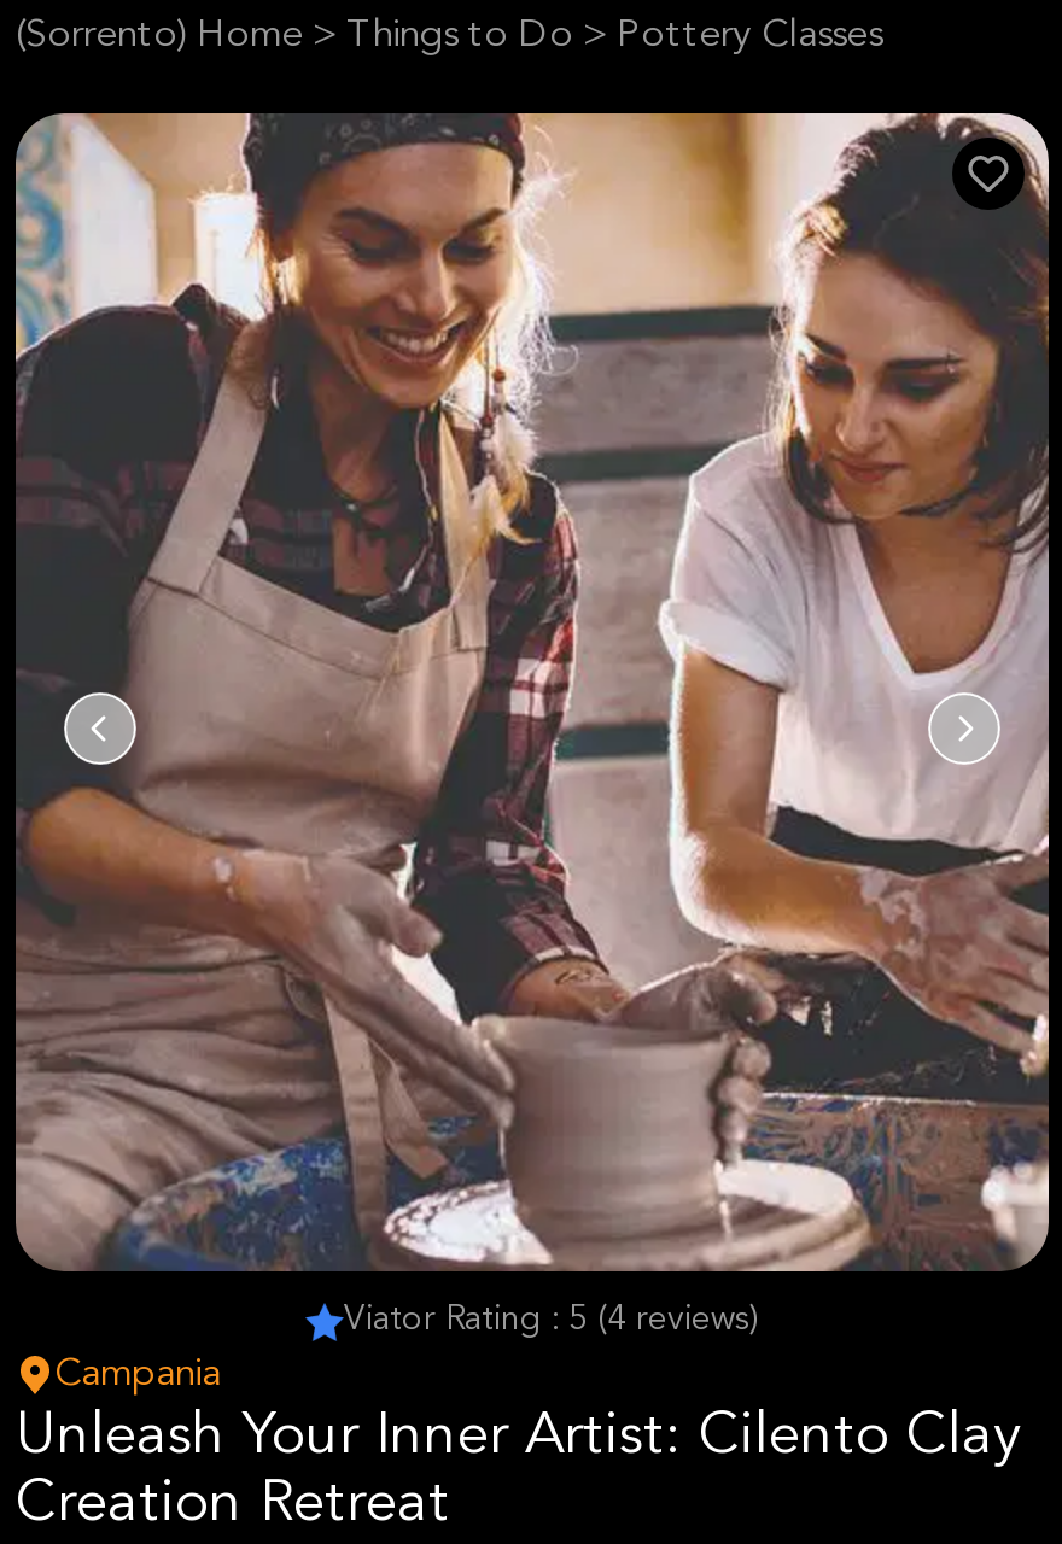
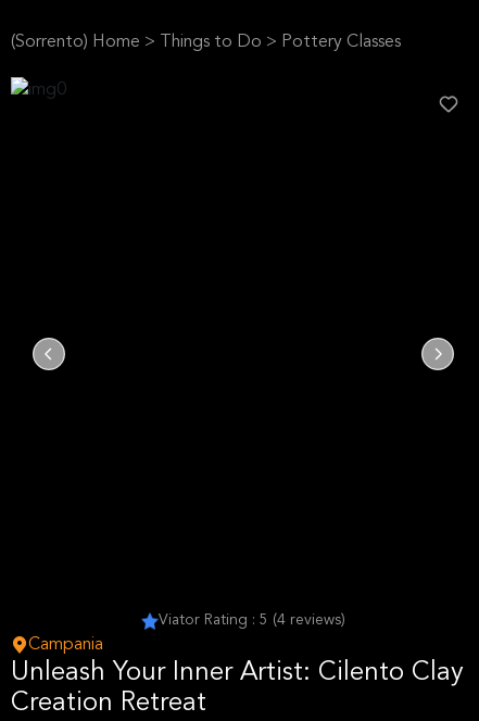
- [image]
